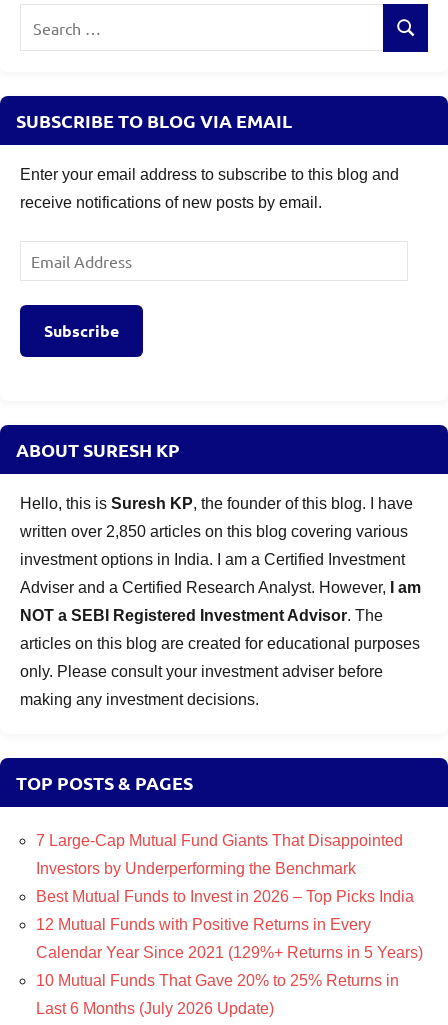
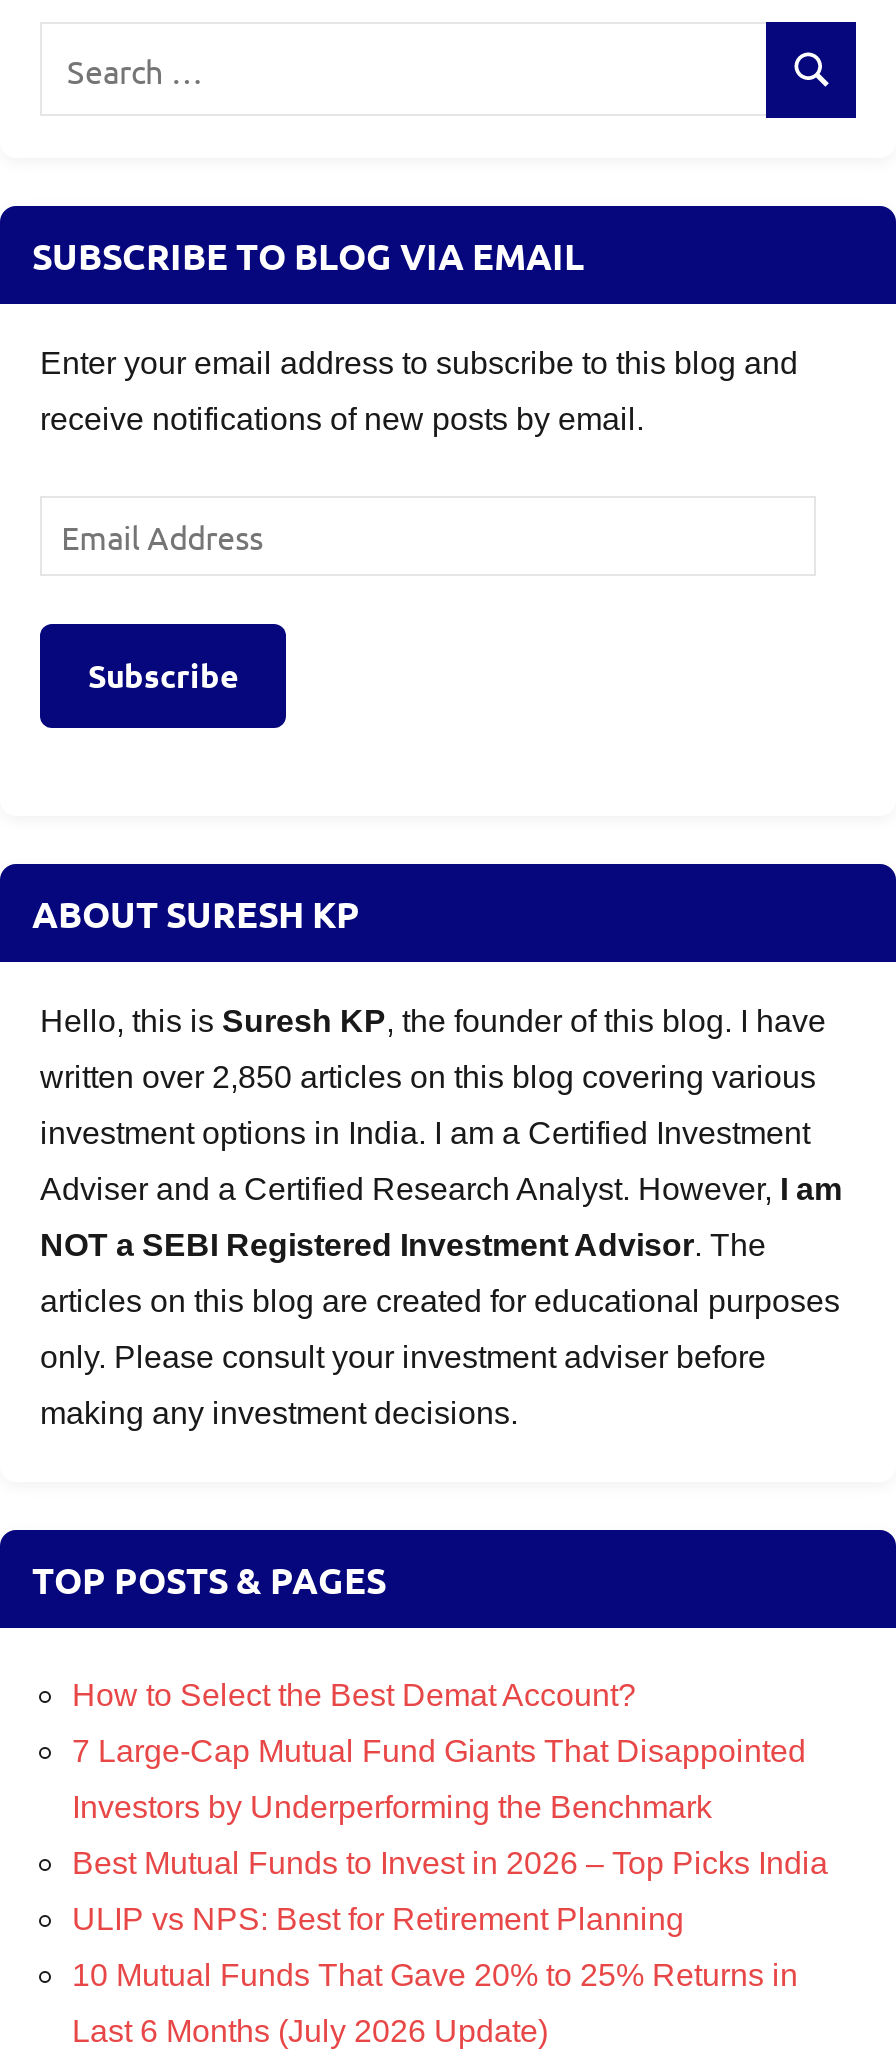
+ How to Select the Best Demat Account?

moved down: 7 Large-Cap Mutual Fund Giants That Disappointed | Investors by Underperforming the Benchmark | Best Mutual Funds to Invest in 2026 – Top Picks India

- 12 Mutual Funds with Positive Returns in Every
- Calendar Year Since 2021 (129%+ Returns in 5 Years)
+ ULIP vs NPS: Best for Retirement Planning
